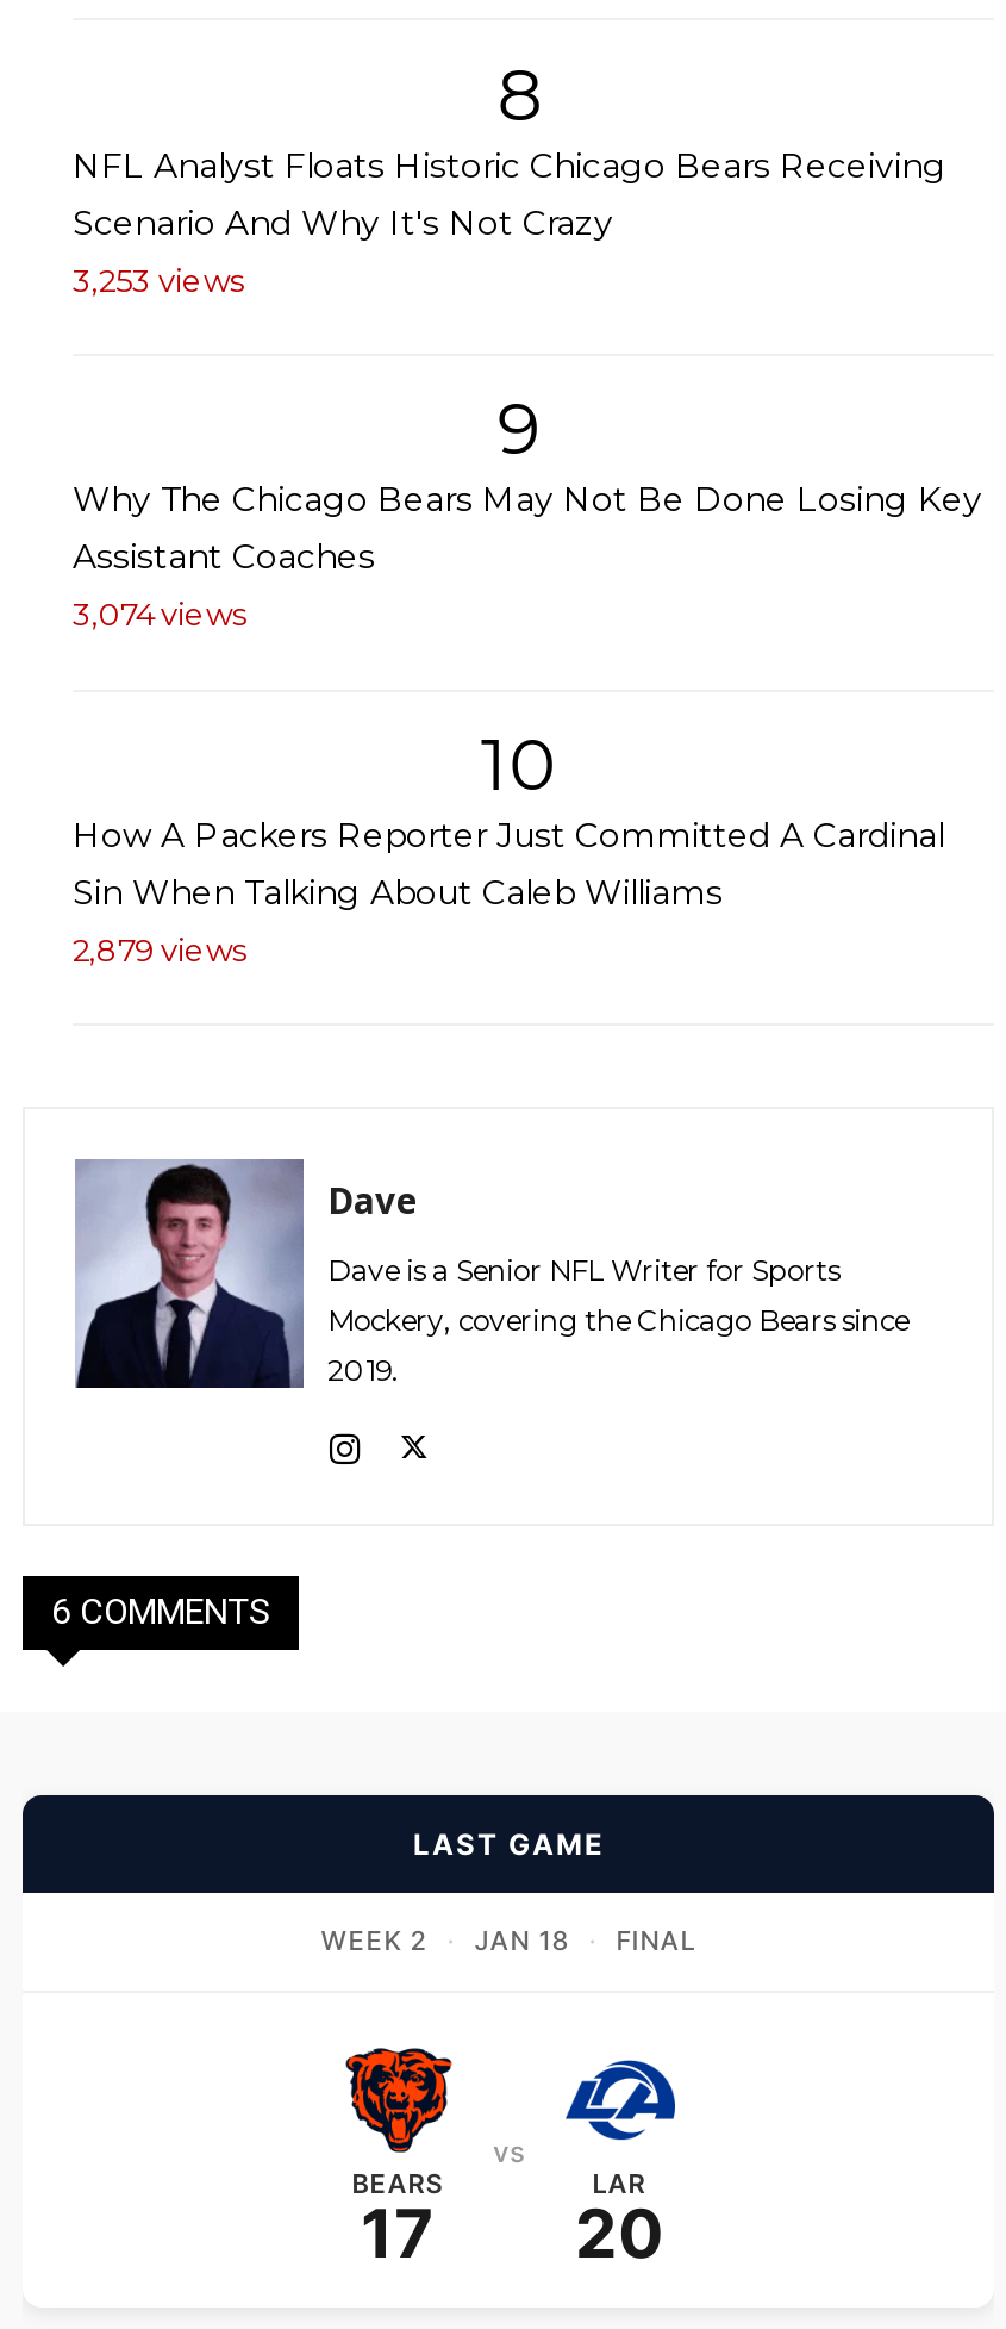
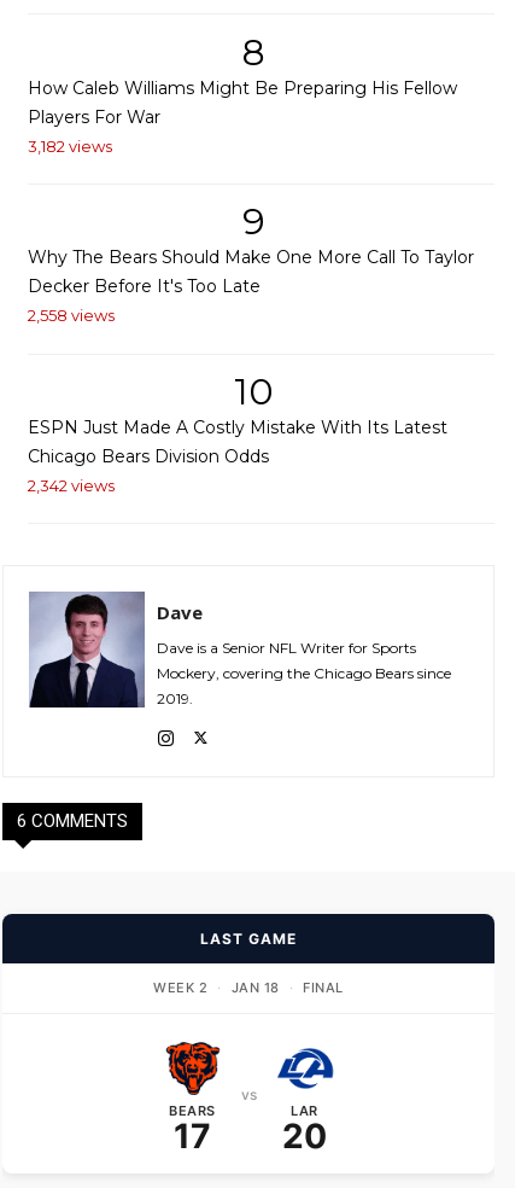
- NFL Analyst Floats Historic Chicago Bears Receiving
- Scenario And Why It's Not Crazy
- 3,253 views
+ How Caleb Williams Might Be Preparing His Fellow
+ Players For War
+ 3,182 views

- Why The Chicago Bears May Not Be Done Losing Key
- Assistant Coaches
- 3,074 views
+ Why The Bears Should Make One More Call To Taylor
+ Decker Before It's Too Late
+ 2,558 views

- How A Packers Reporter Just Committed A Cardinal
- Sin When Talking About Caleb Williams
- 2,879 views
+ ESPN Just Made A Costly Mistake With Its Latest
+ Chicago Bears Division Odds
+ 2,342 views
